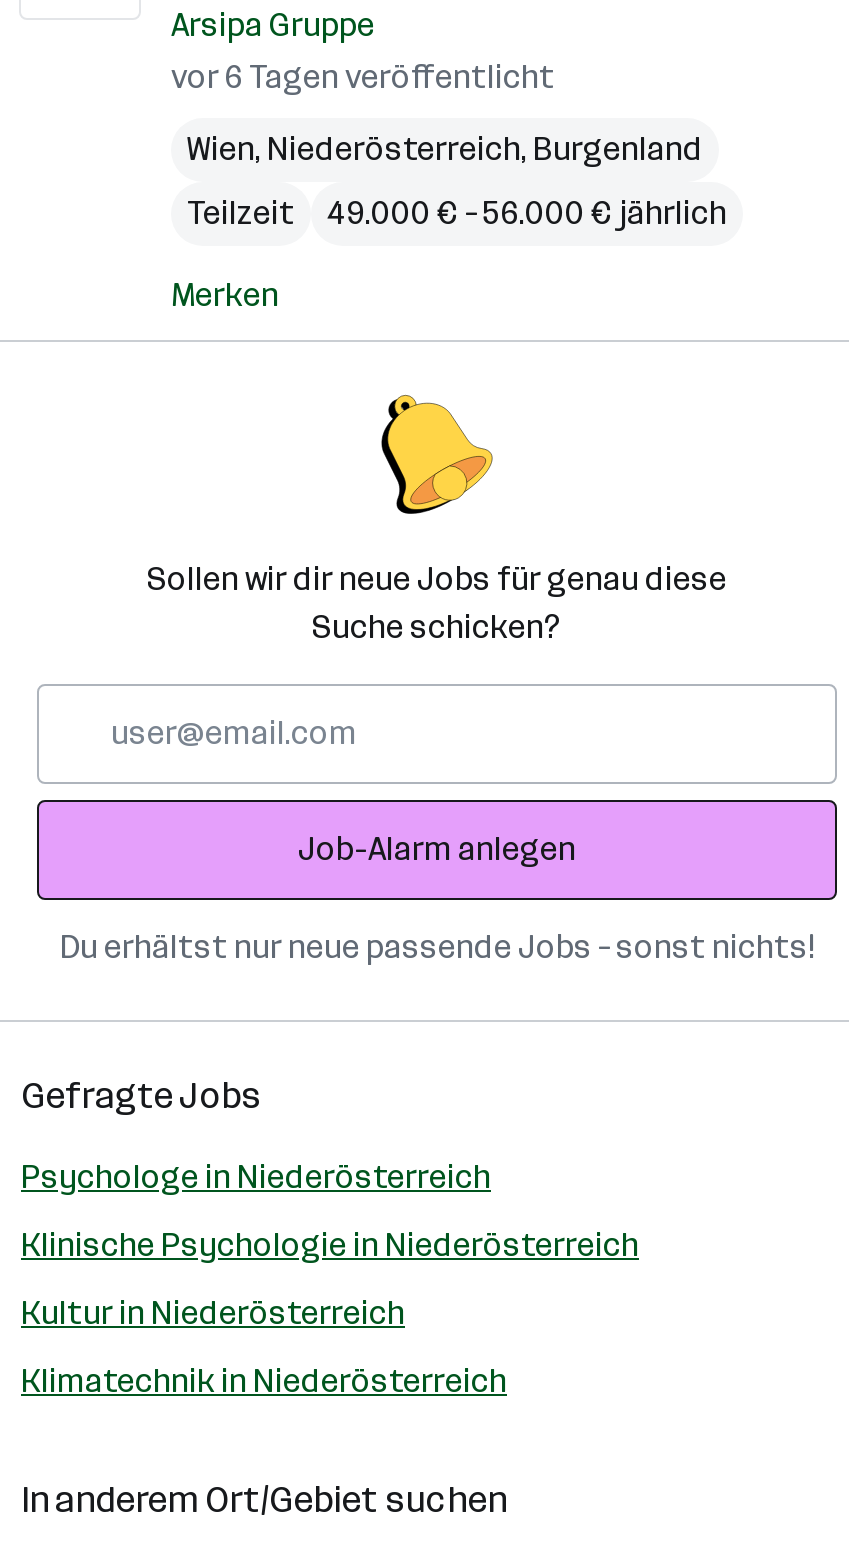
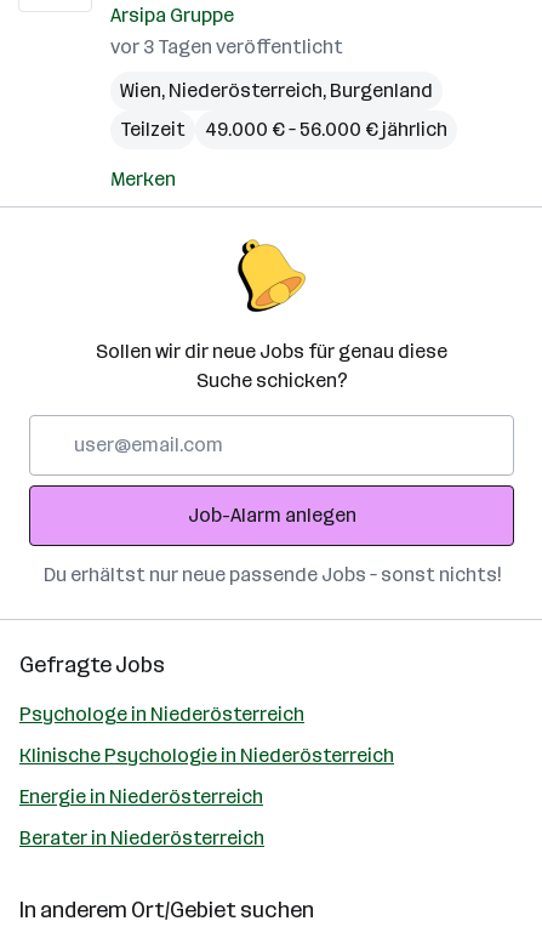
- vor 6 Tagen veröffentlicht
+ vor 3 Tagen veröffentlicht

- Kultur in Niederösterreich
+ Energie in Niederösterreich

- Klimatechnik in Niederösterreich
+ Berater in Niederösterreich
